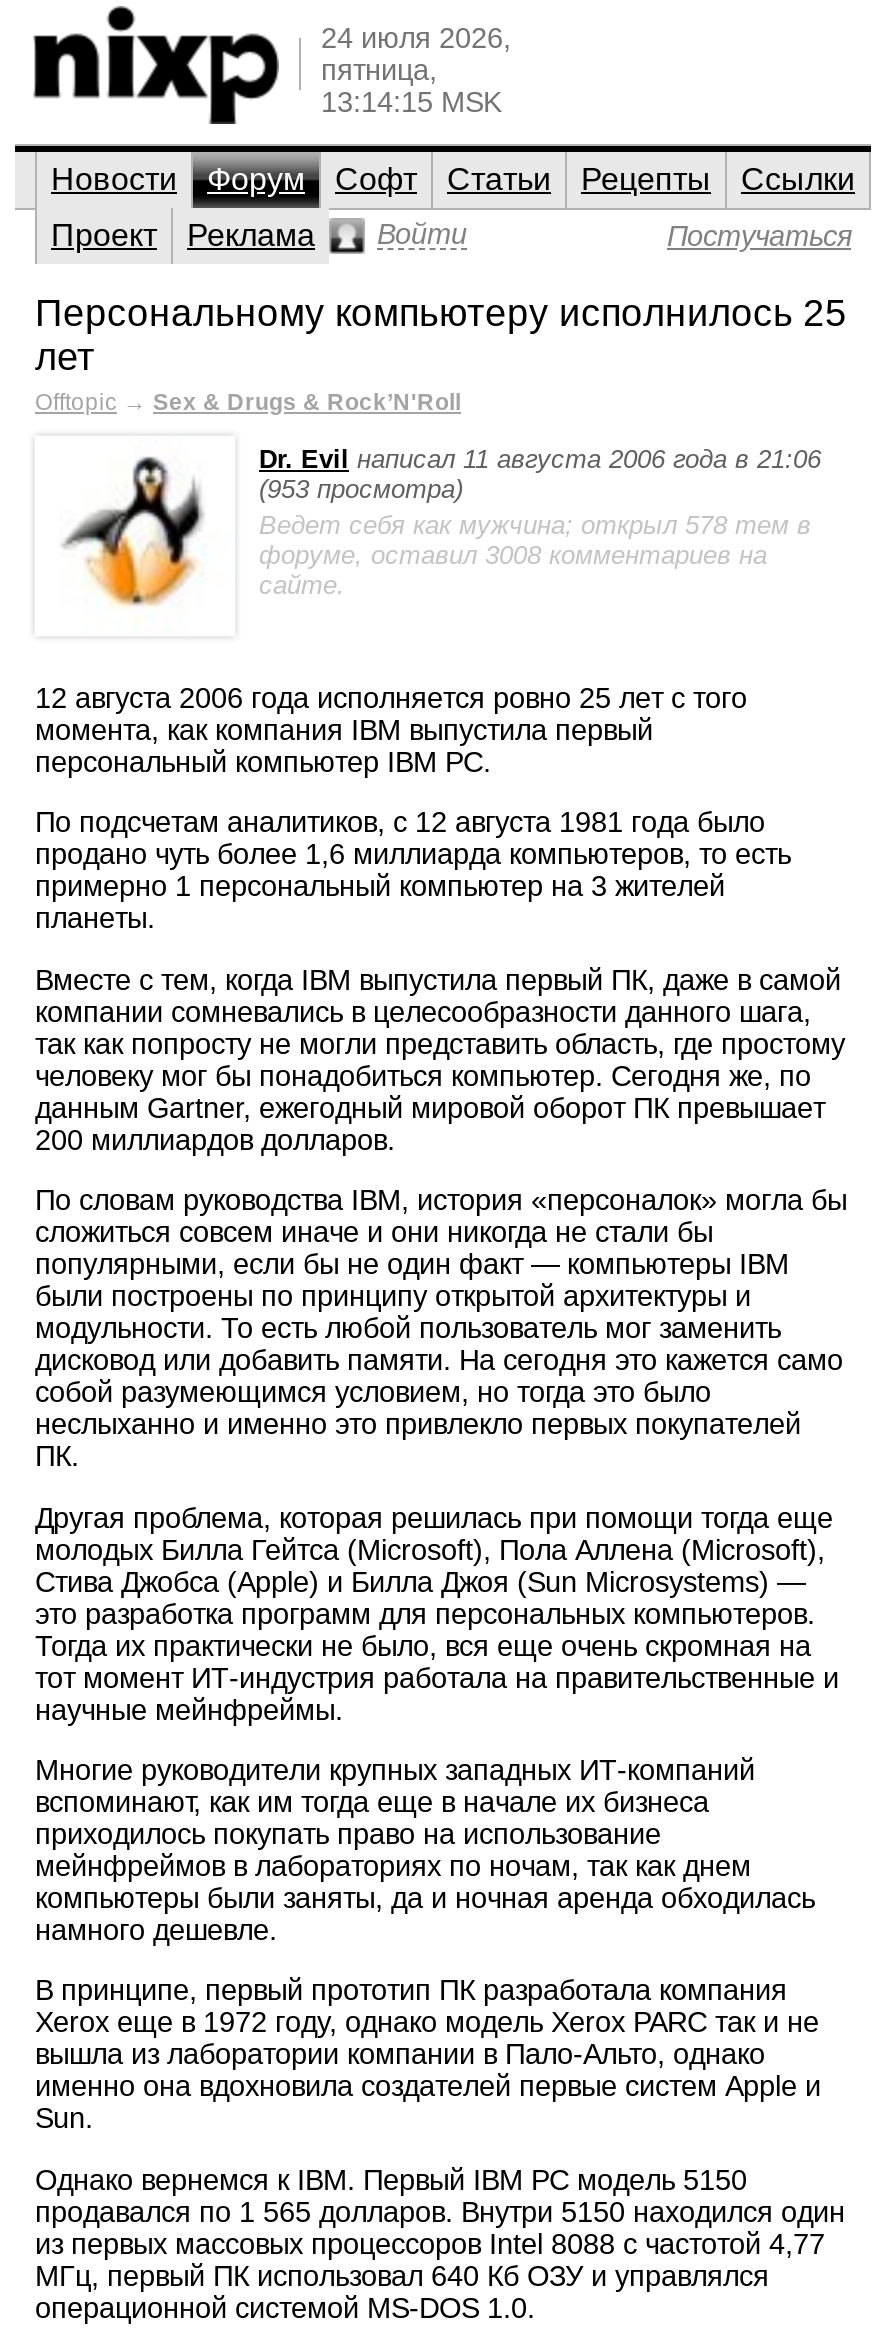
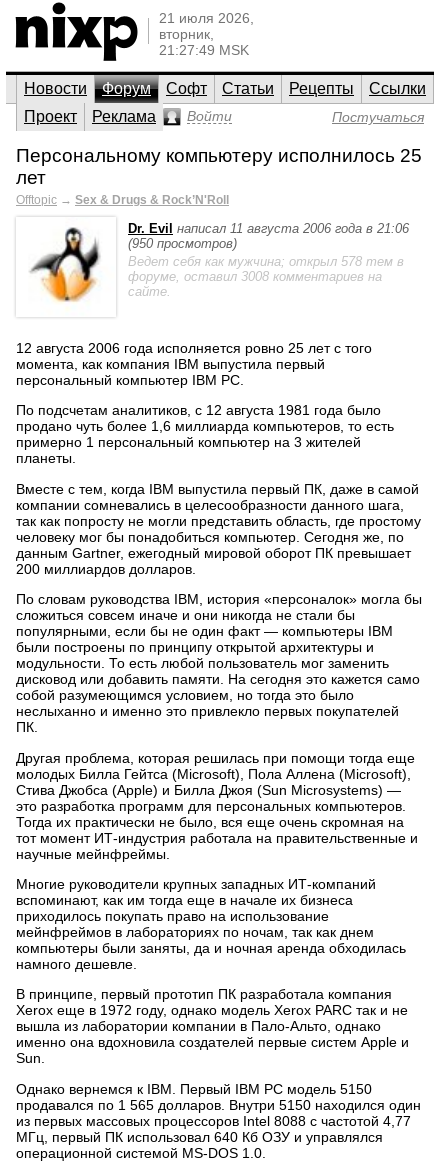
- 24 июля 2026,
- пятница,
- 13:14:15 MSK
+ 21 июля 2026,
+ вторник,
+ 21:27:49 MSK

- (953 просмотра)
+ (950 просмотров)
